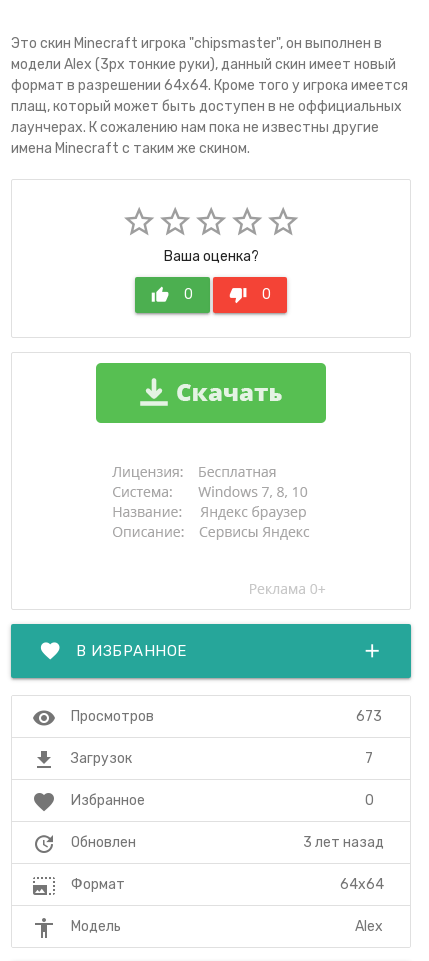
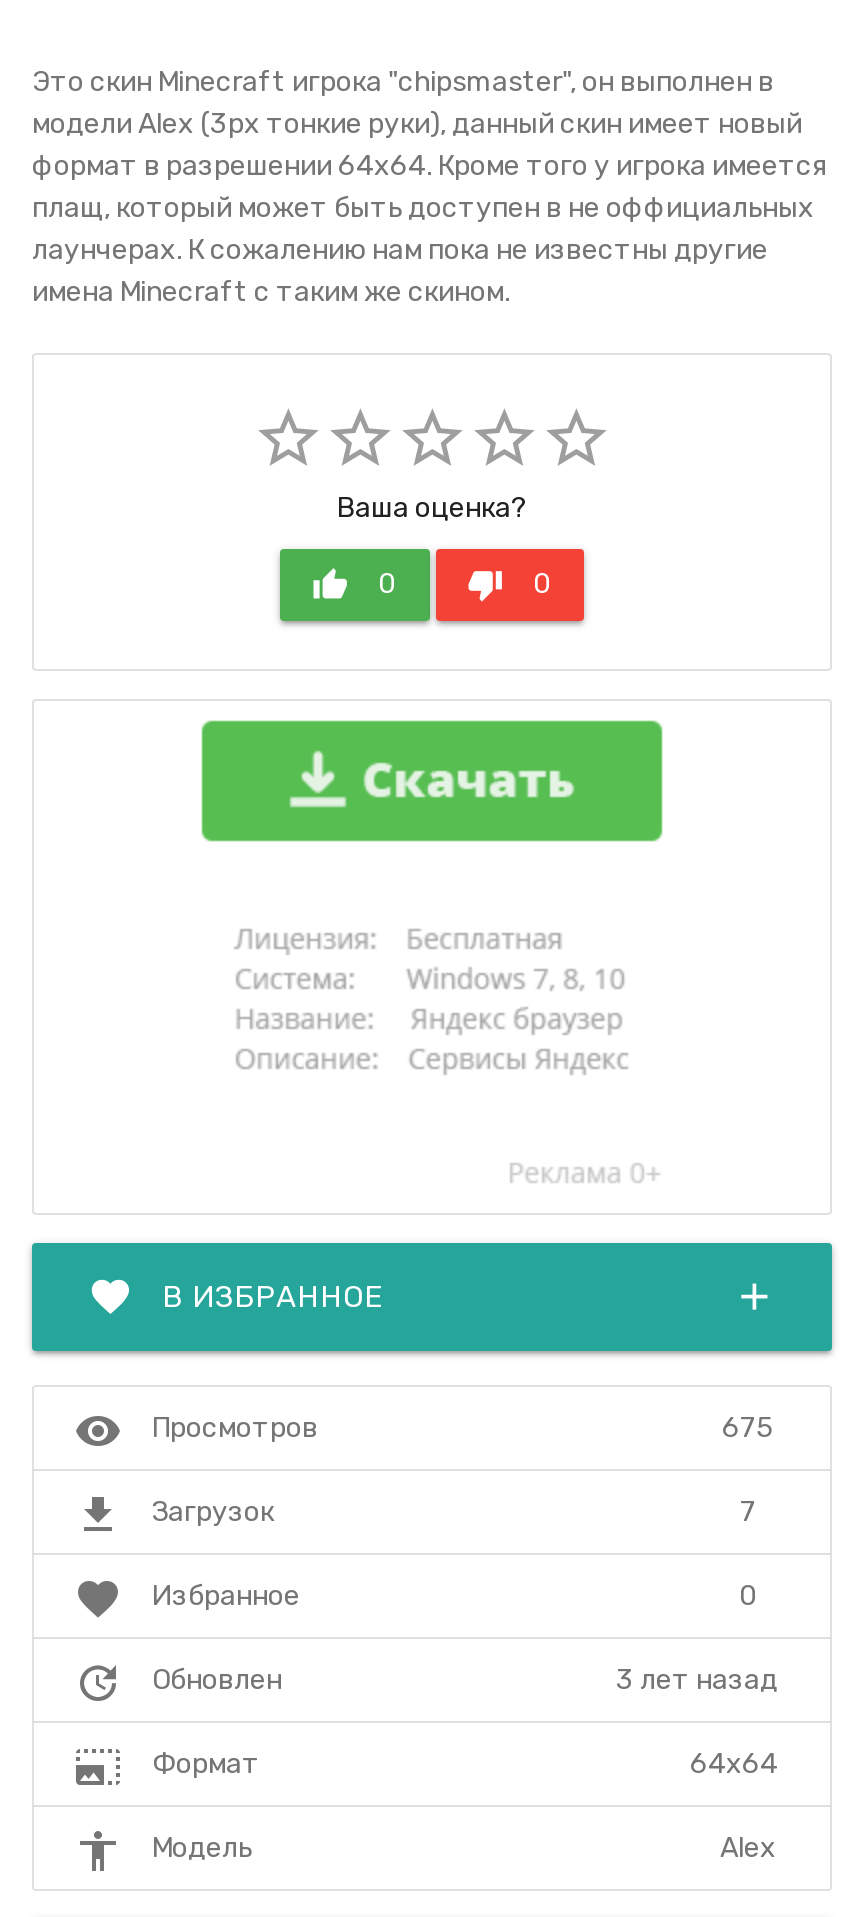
- 673
+ 675
